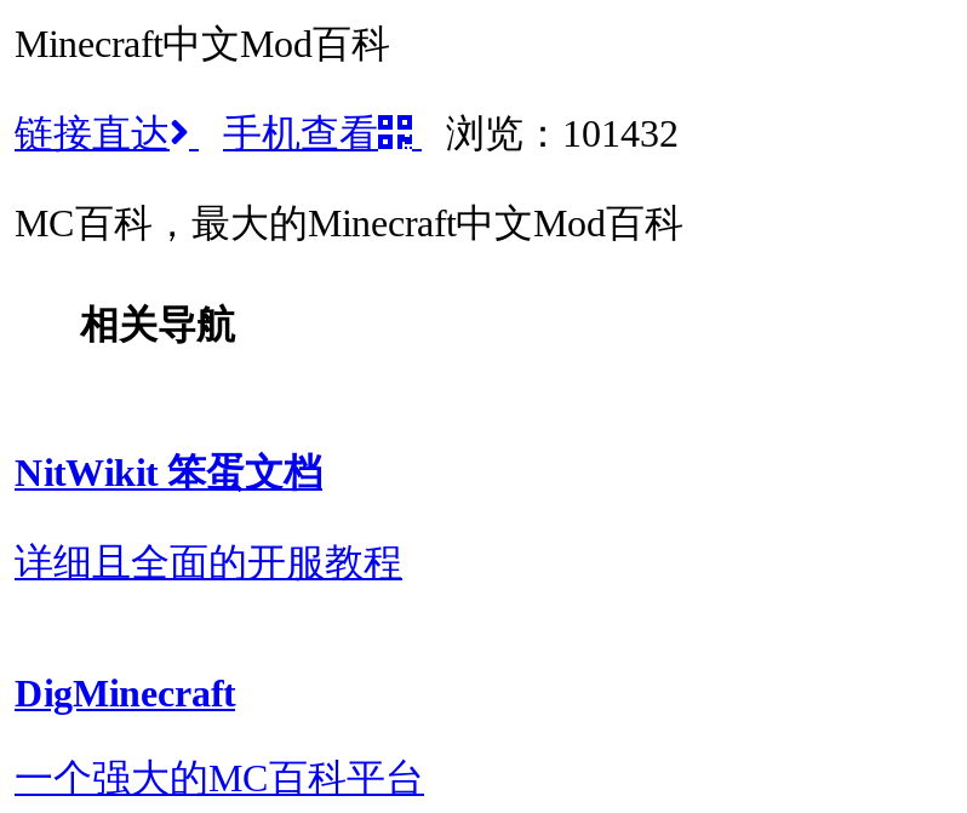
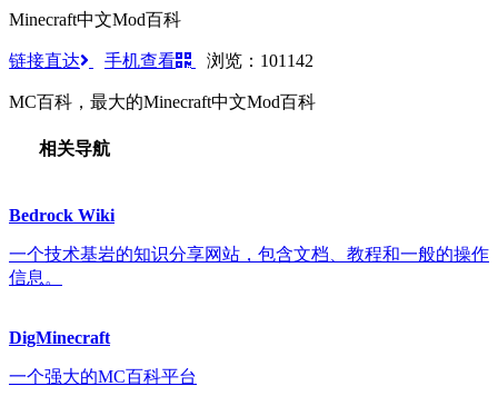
- 链接直达 手机查看 浏览：101432
+ 链接直达 手机查看 浏览：101142

- NitWikit 笨蛋文档
+ Bedrock Wiki

- 详细且全面的开服教程
+ 一个技术基岩的知识分享网站，包含文档、教程和一般的操作
+ 信息。
